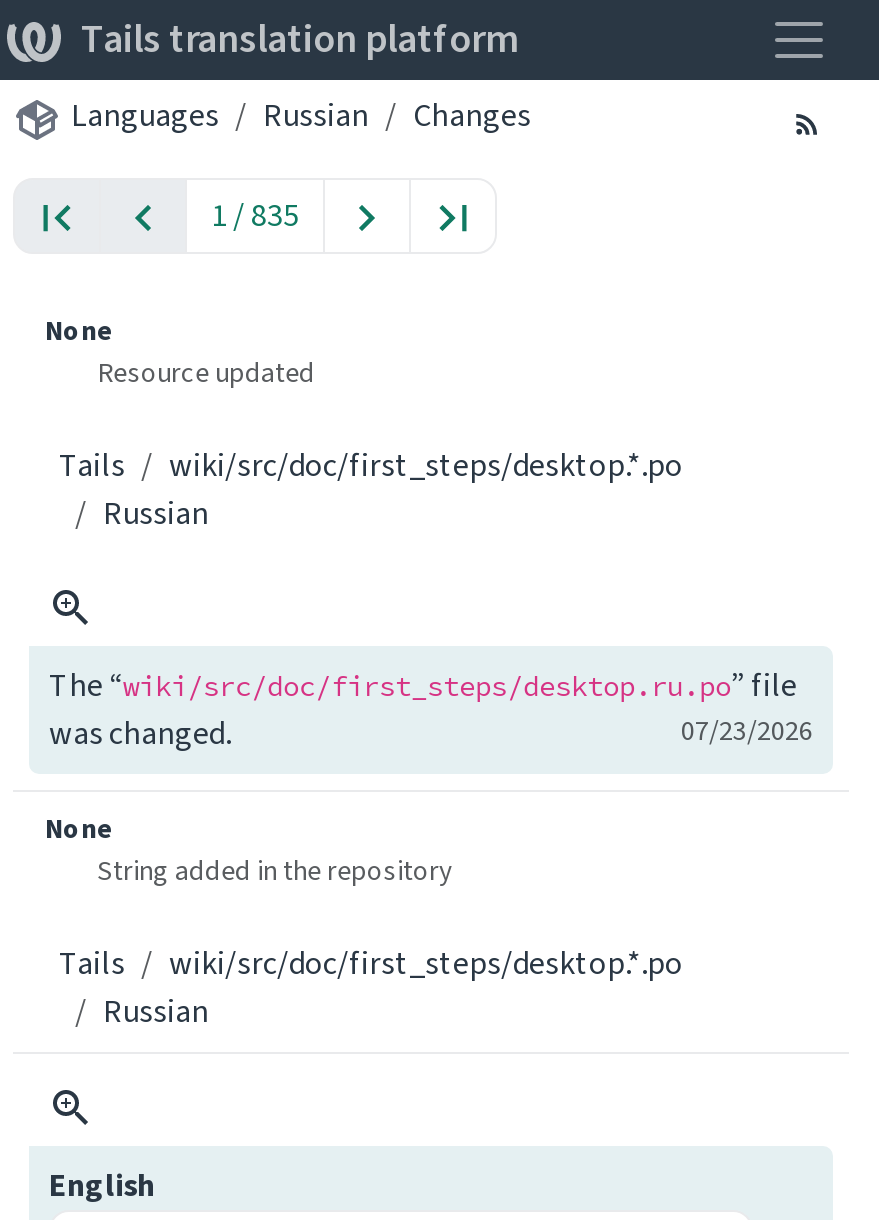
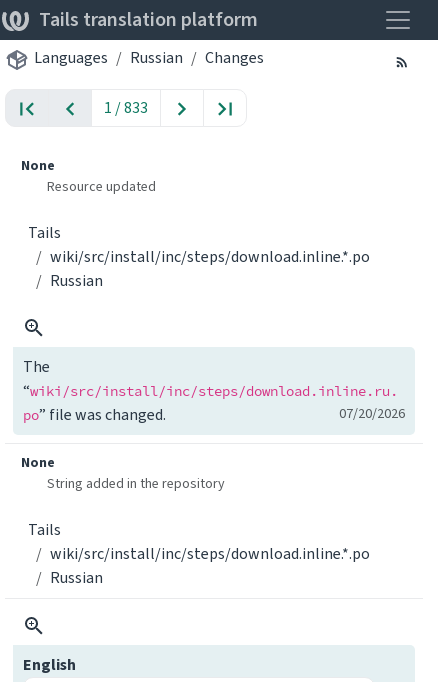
- 1 / 835
+ 1 / 833

- wiki/src/doc/first_steps/desktop.*.po
+ wiki/src/install/inc/steps/download.inline.*.po

- The “wiki/src/doc/first_steps/desktop.ru.po” file
- was changed.
- 07/23/2026
+ The
+ “wiki/src/install/inc/steps/download.inline.ru.
+ po” file was changed.
+ 07/20/2026

- wiki/src/doc/first_steps/desktop.*.po
+ wiki/src/install/inc/steps/download.inline.*.po
